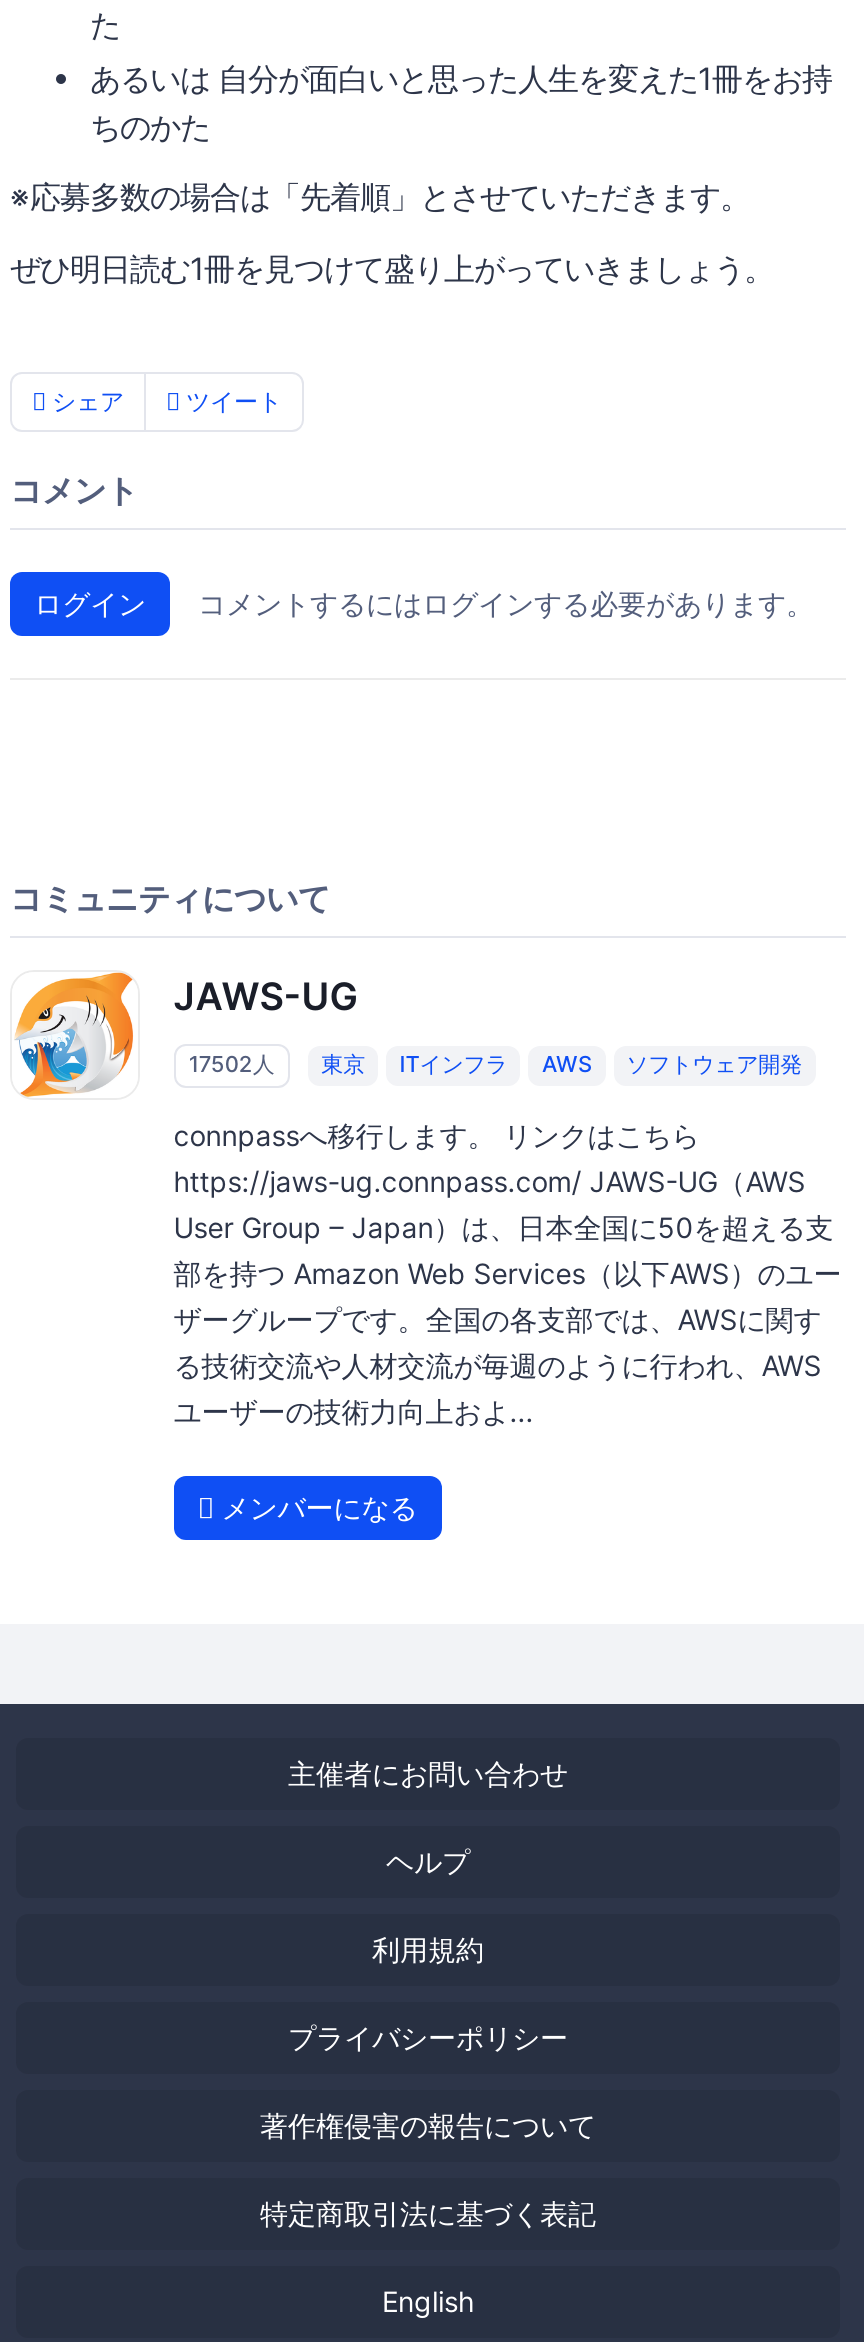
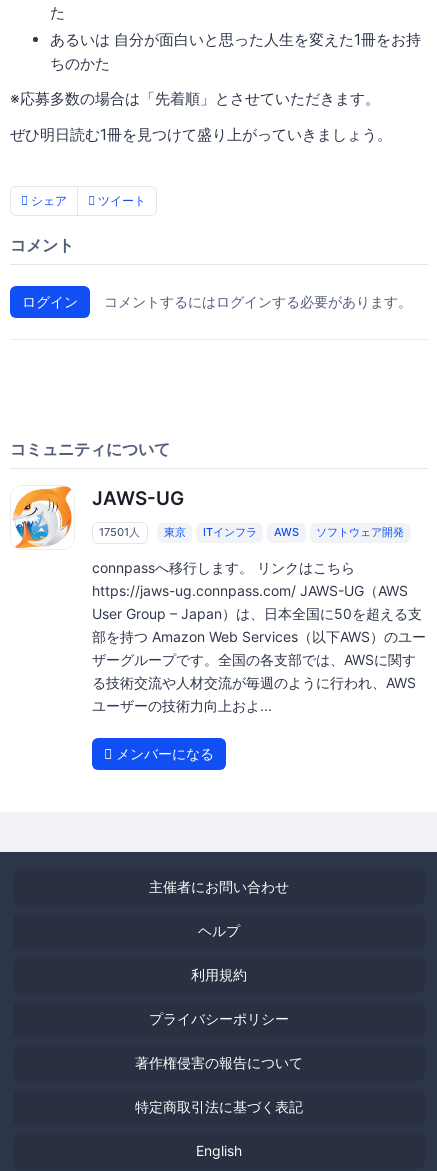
- 17502人 東京 ITインフラ AWS ソフトウェア開発
+ 17501人 東京 ITインフラ AWS ソフトウェア開発
